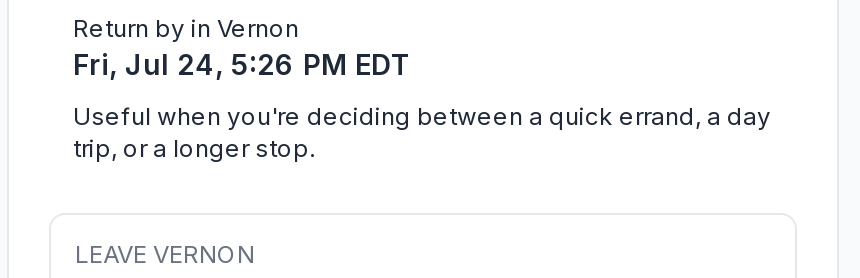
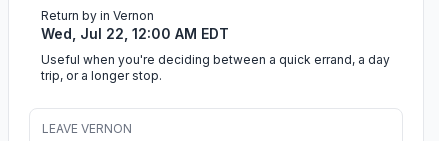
- Fri, Jul 24, 5:26 PM EDT
+ Wed, Jul 22, 12:00 AM EDT
